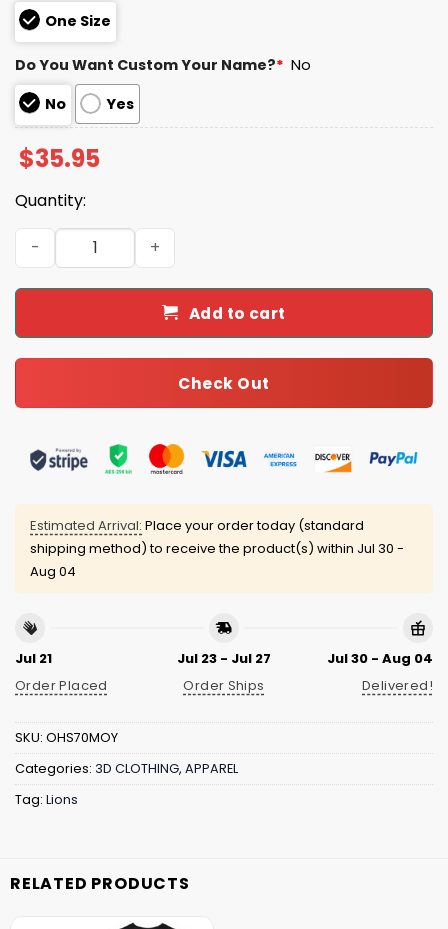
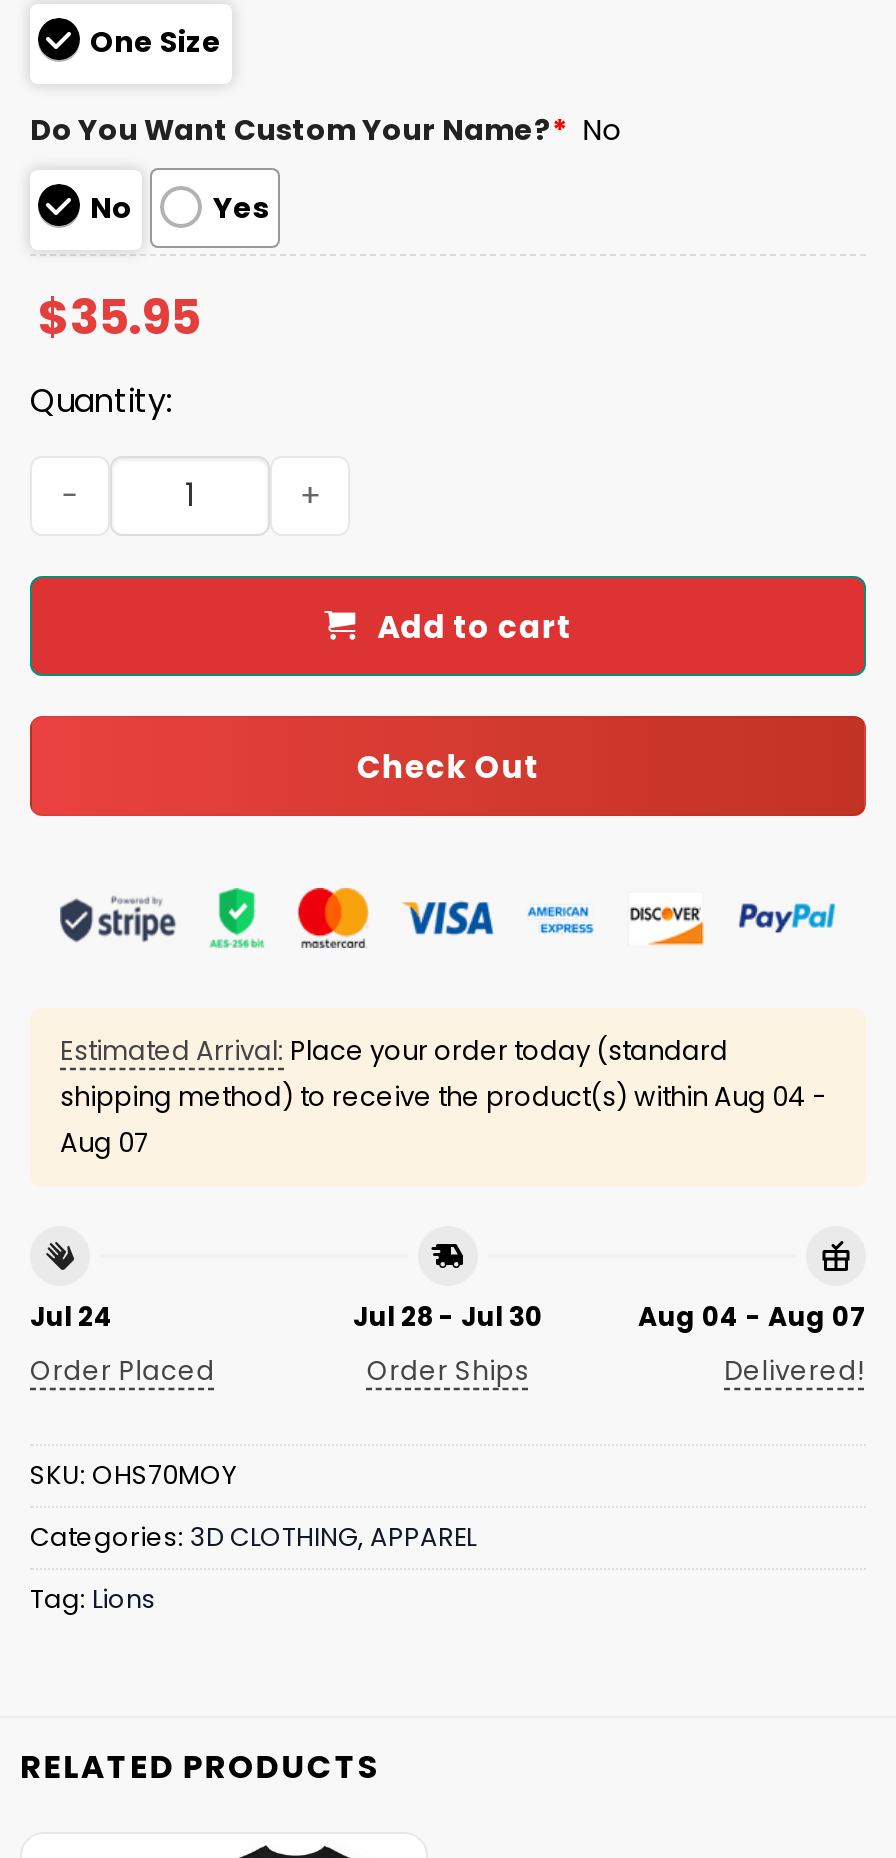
- shipping method) to receive the product(s) within Jul 30 -
+ shipping method) to receive the product(s) within Aug 04 -

- Aug 04
+ Aug 07

- Jul 21
+ Jul 24

- Jul 23 - Jul 27
+ Jul 28 - Jul 30

- Jul 30 - Aug 04
+ Aug 04 - Aug 07
